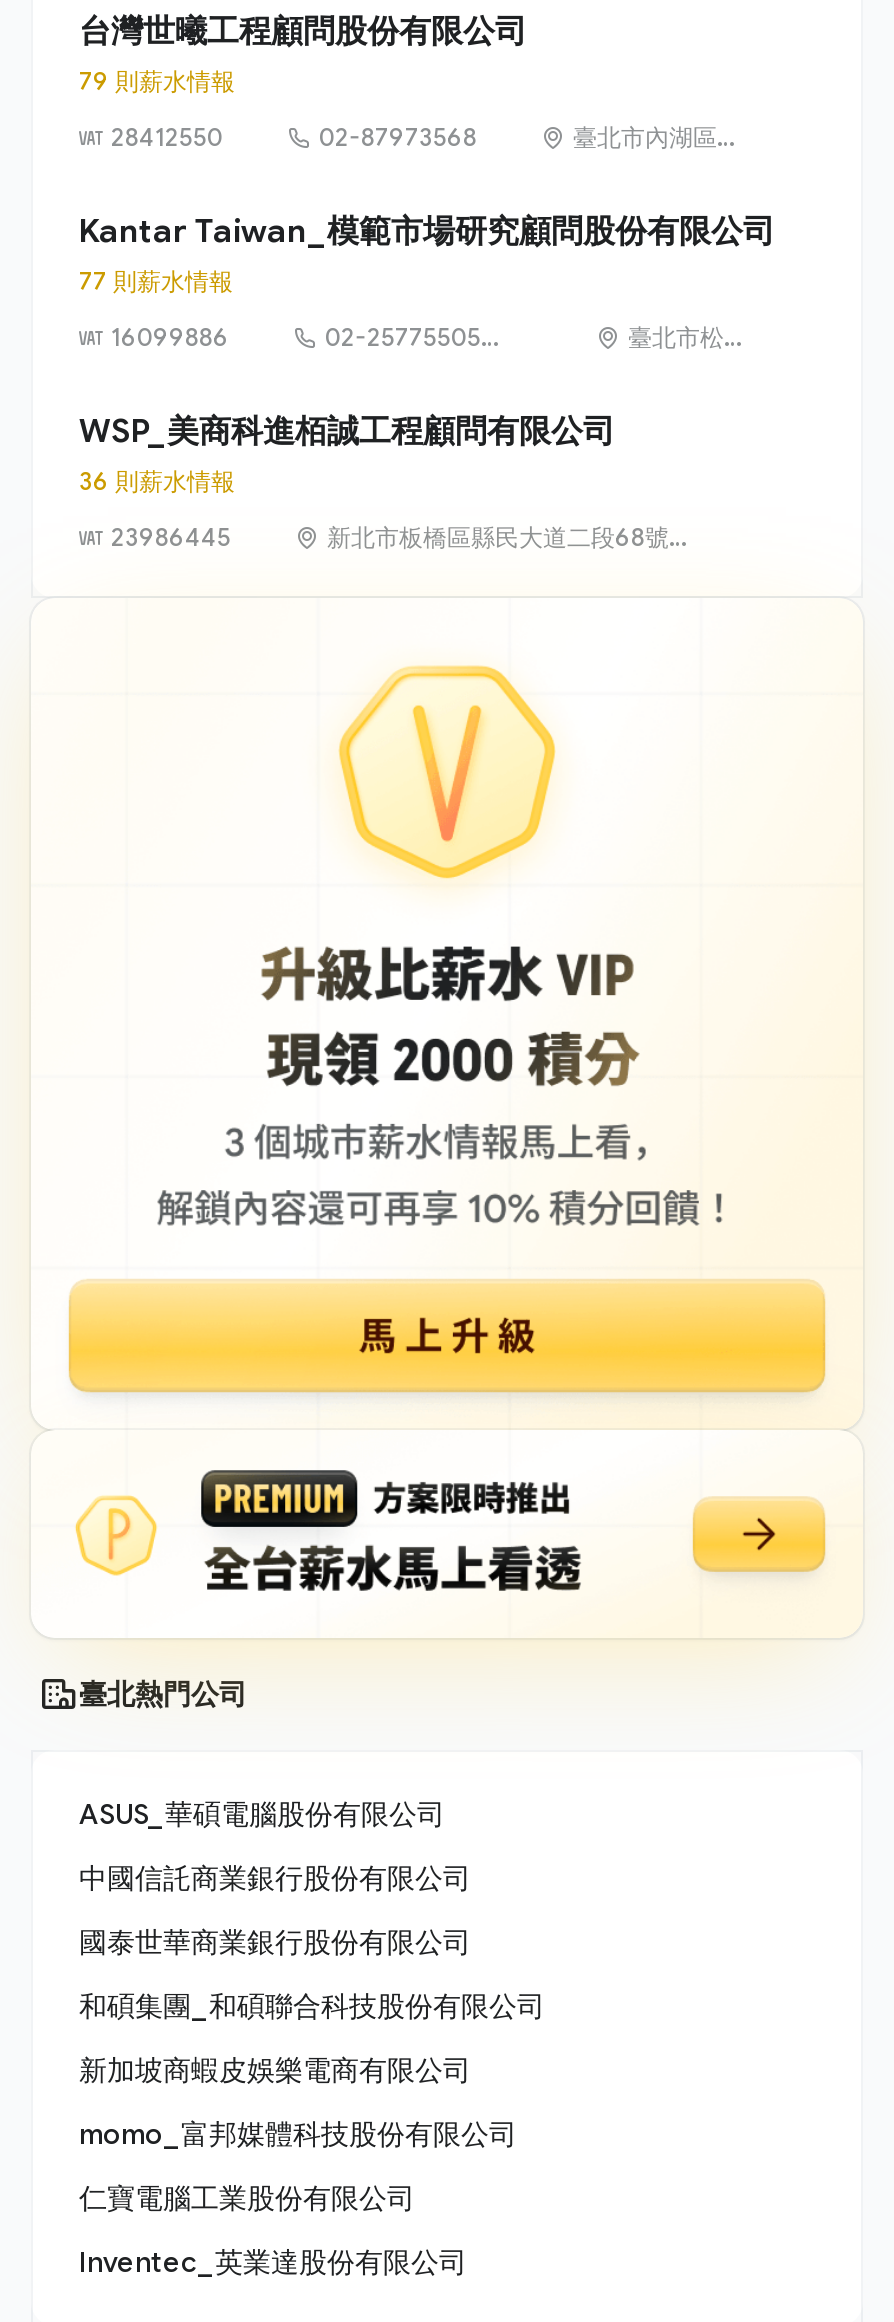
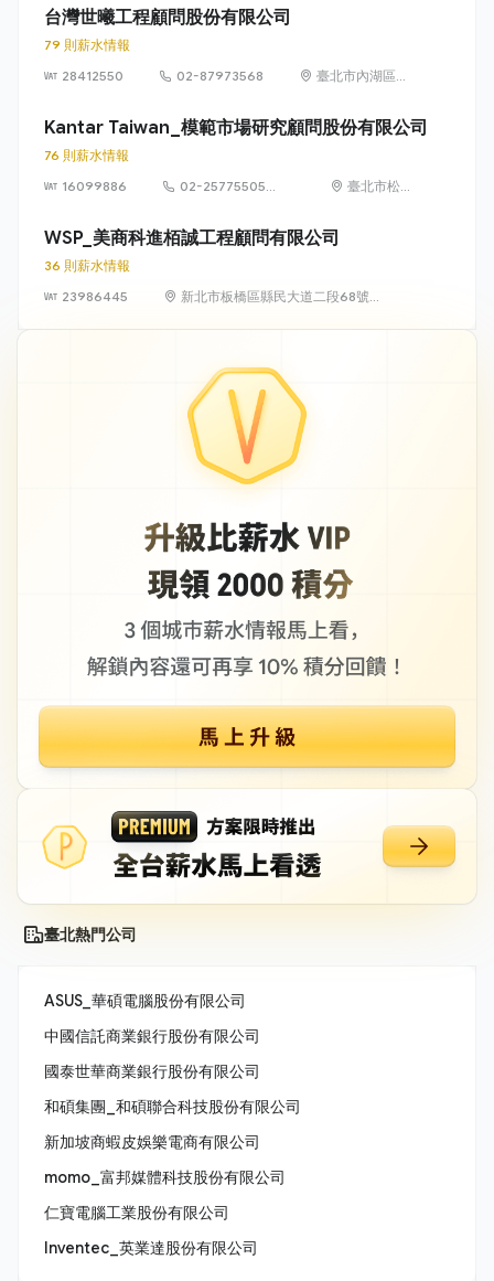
- 77 則薪水情報
+ 76 則薪水情報
